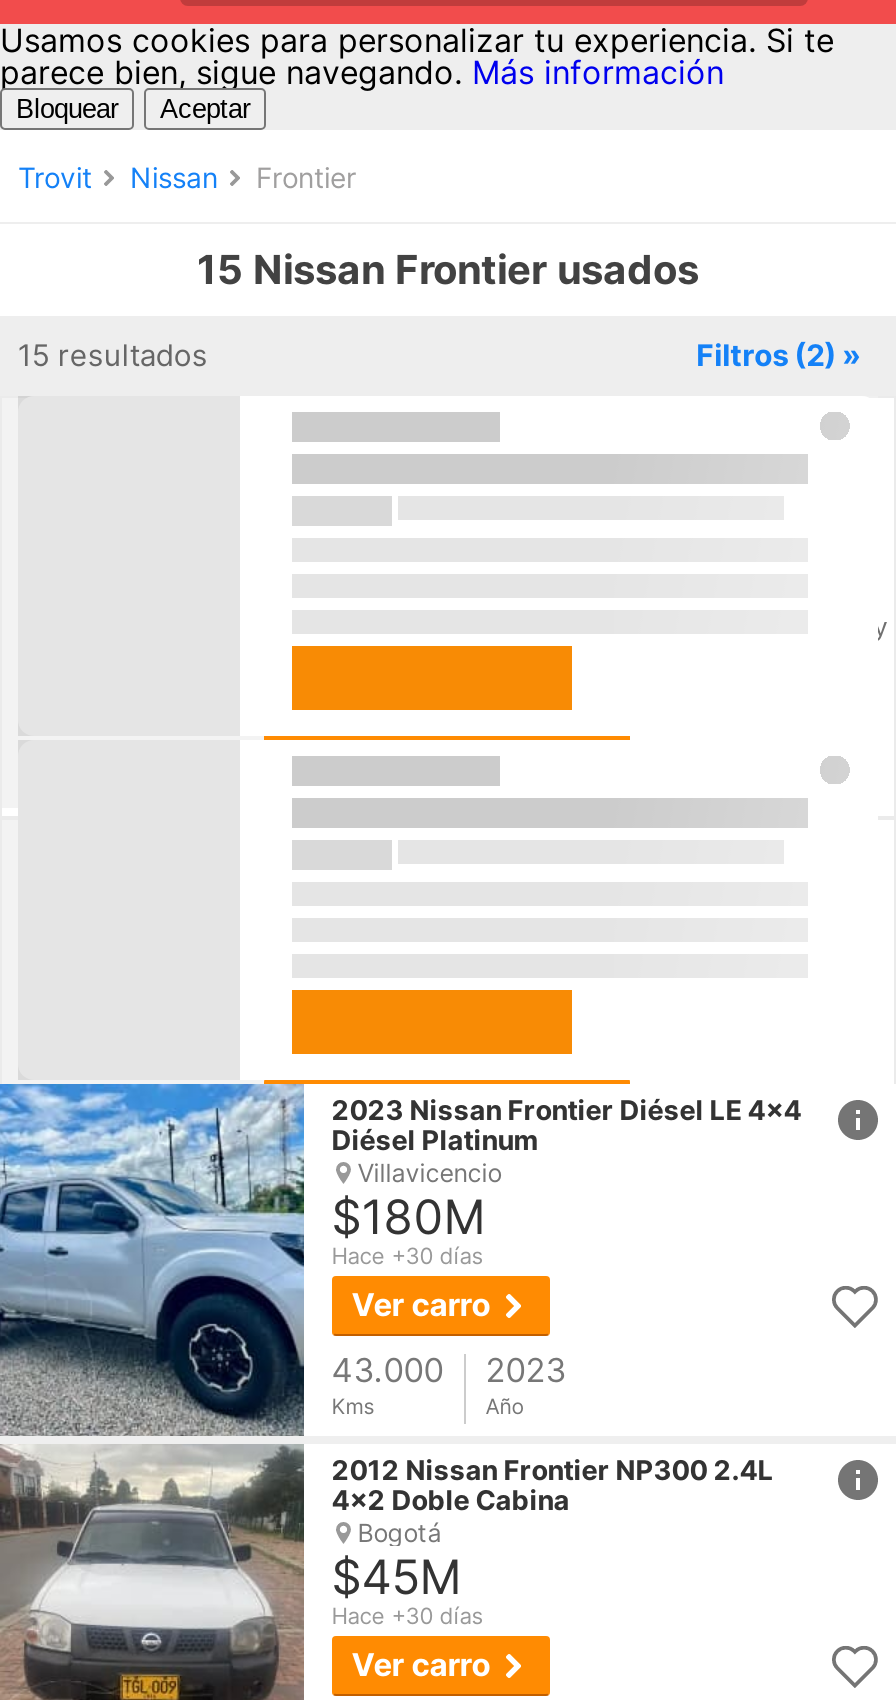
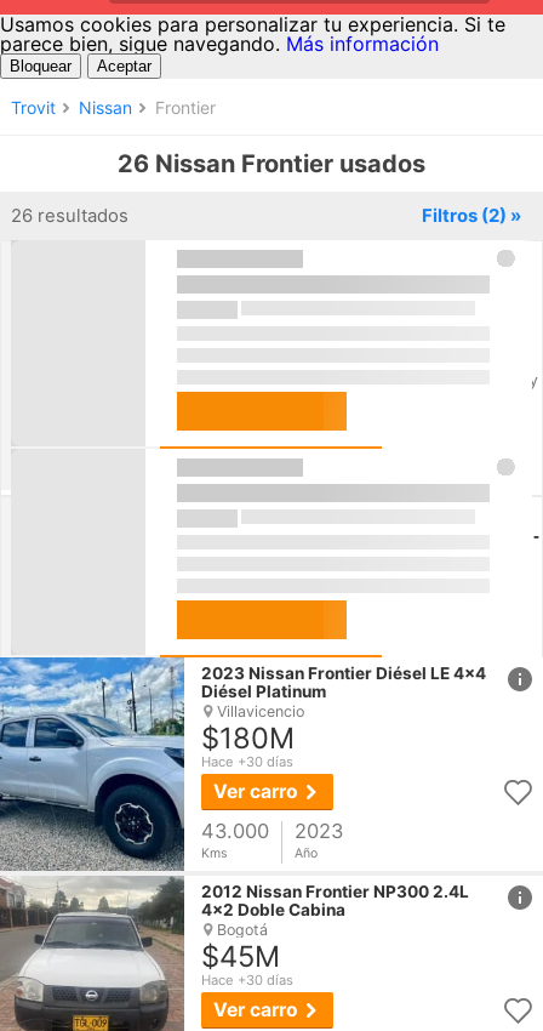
- 15 Nissan Frontier usados
+ 26 Nissan Frontier usados

- 15 resultados
+ 26 resultados
